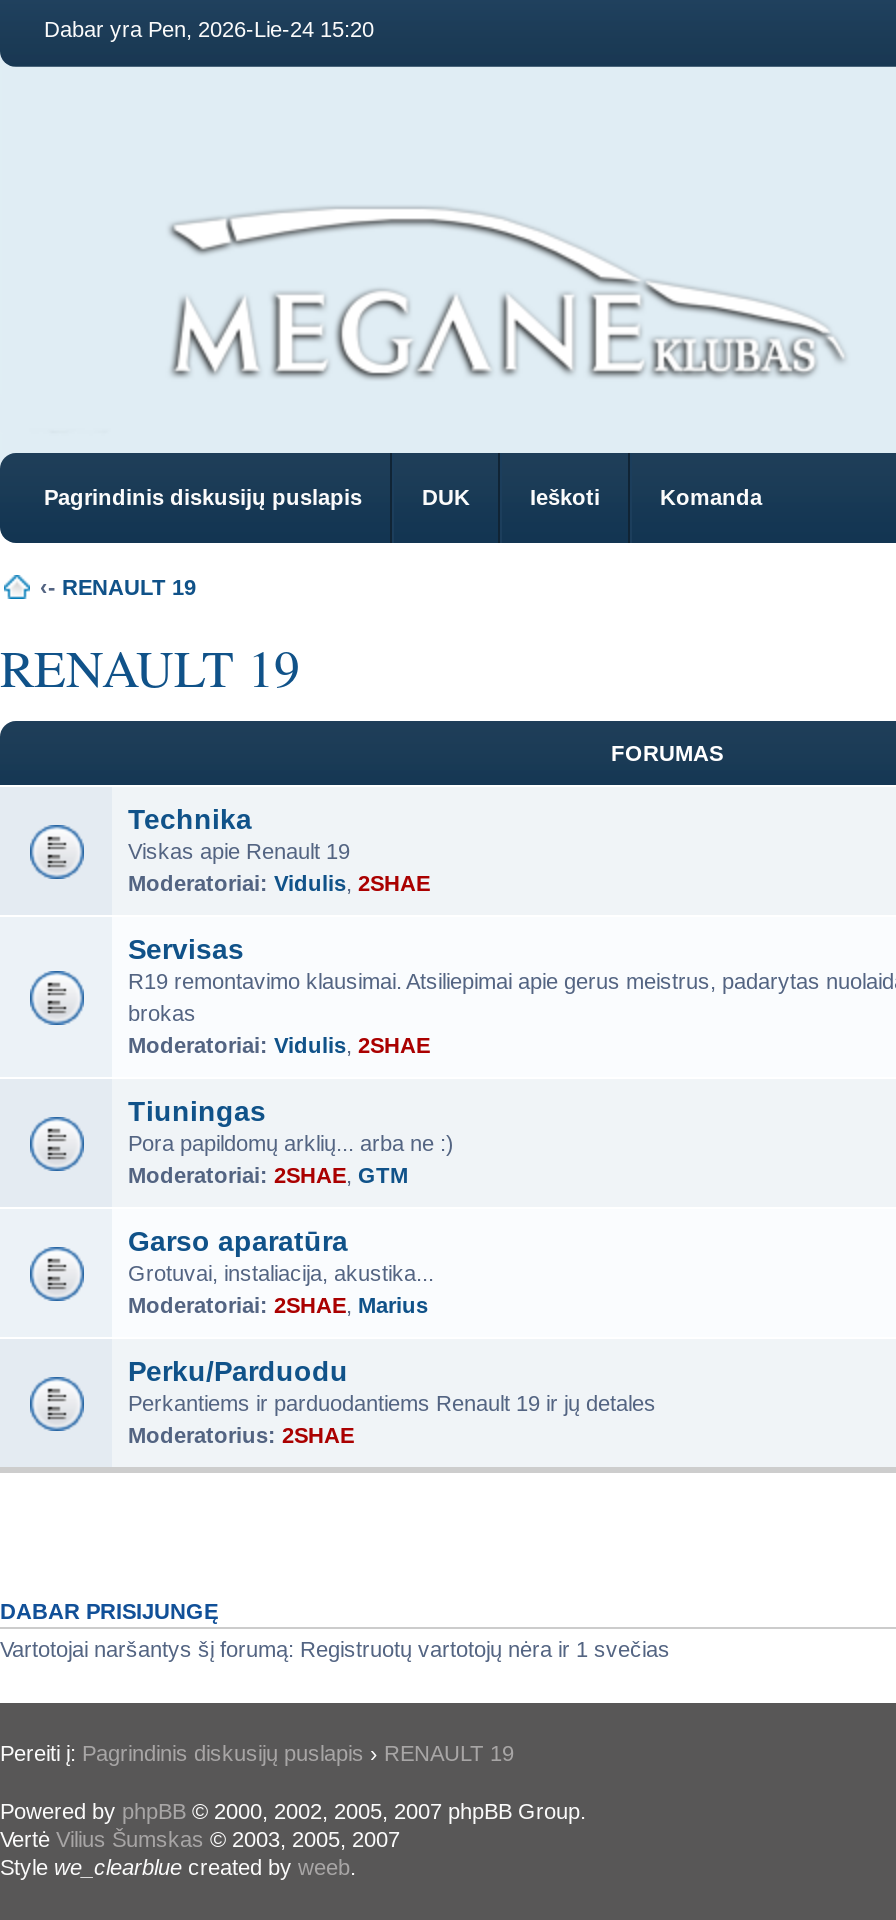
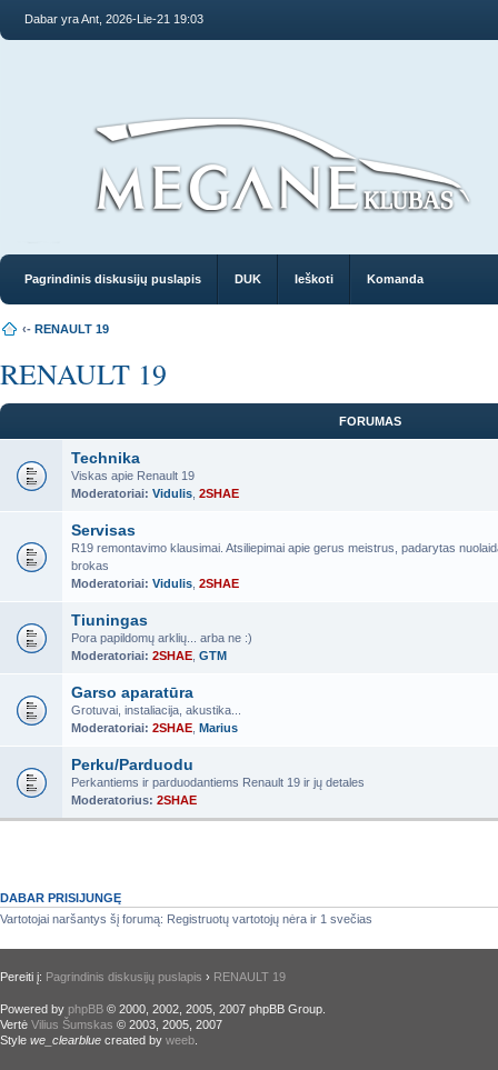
- Dabar yra Pen, 2026-Lie-24 15:20
+ Dabar yra Ant, 2026-Lie-21 19:03
